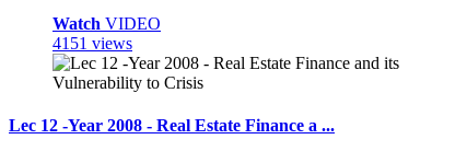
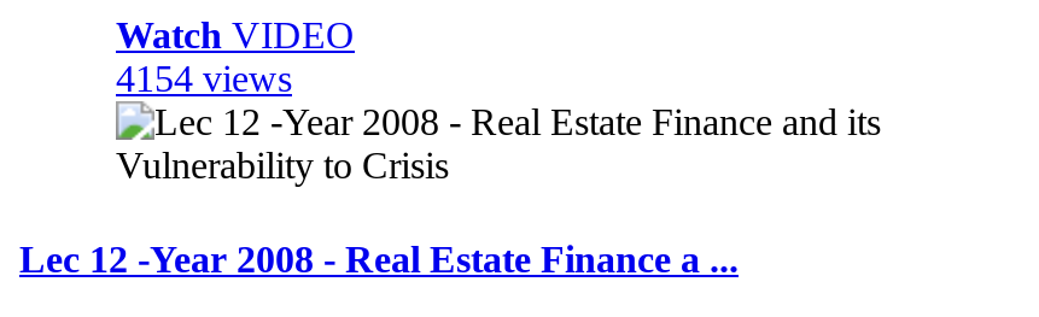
- 4151 views
+ 4154 views
